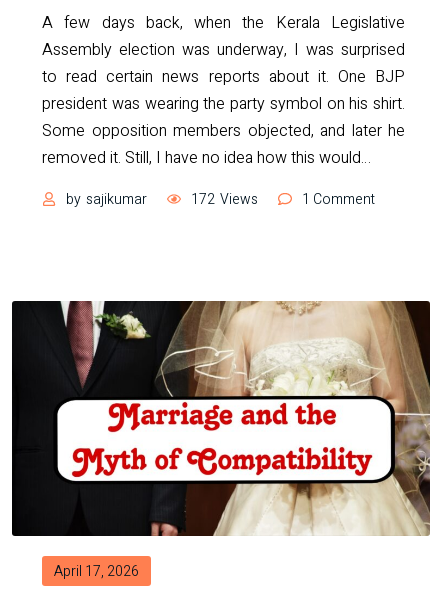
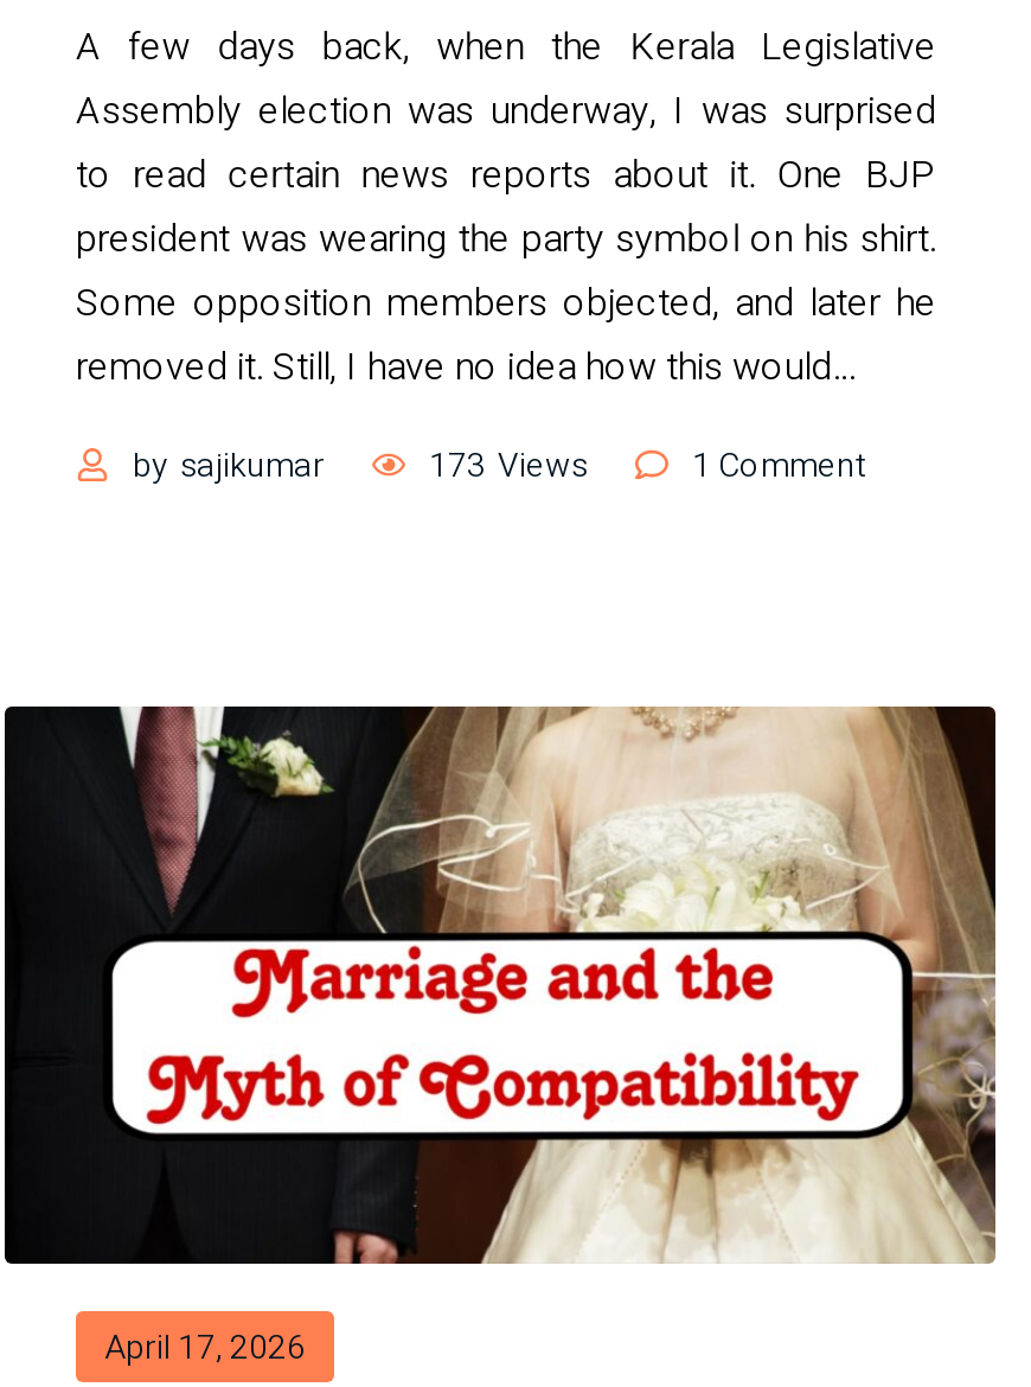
- 172 Views
+ 173 Views
